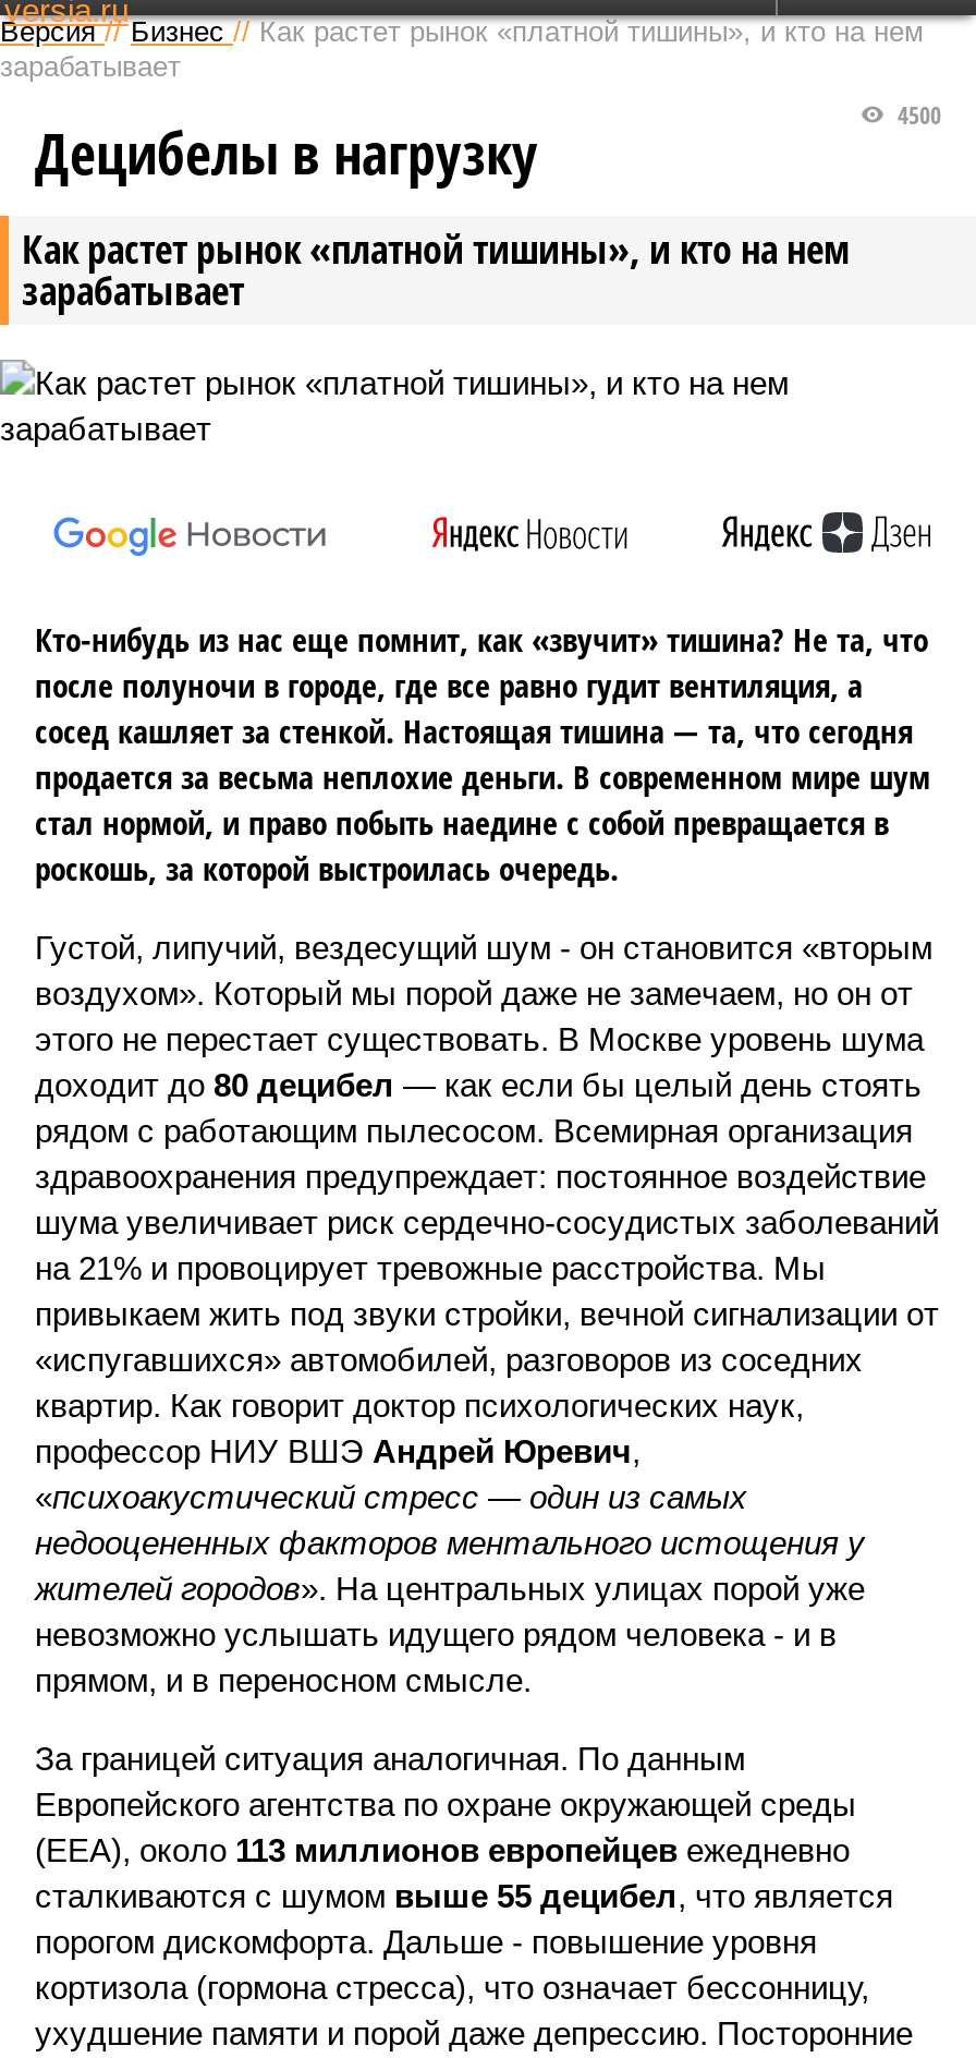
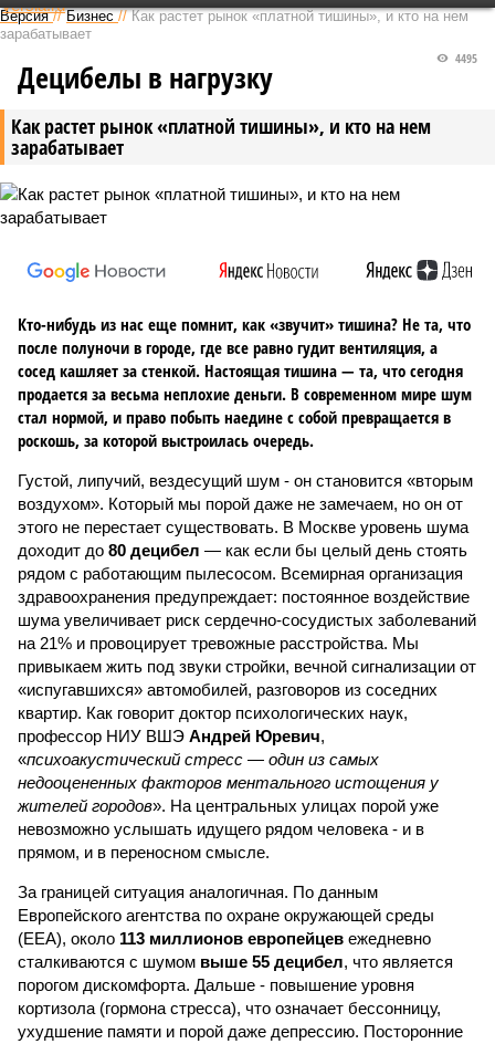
- 4500
+ 4495
